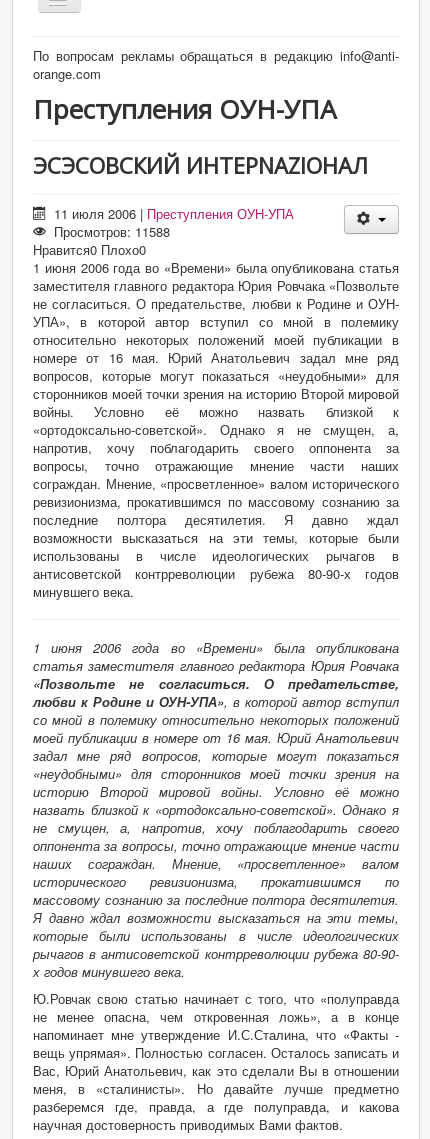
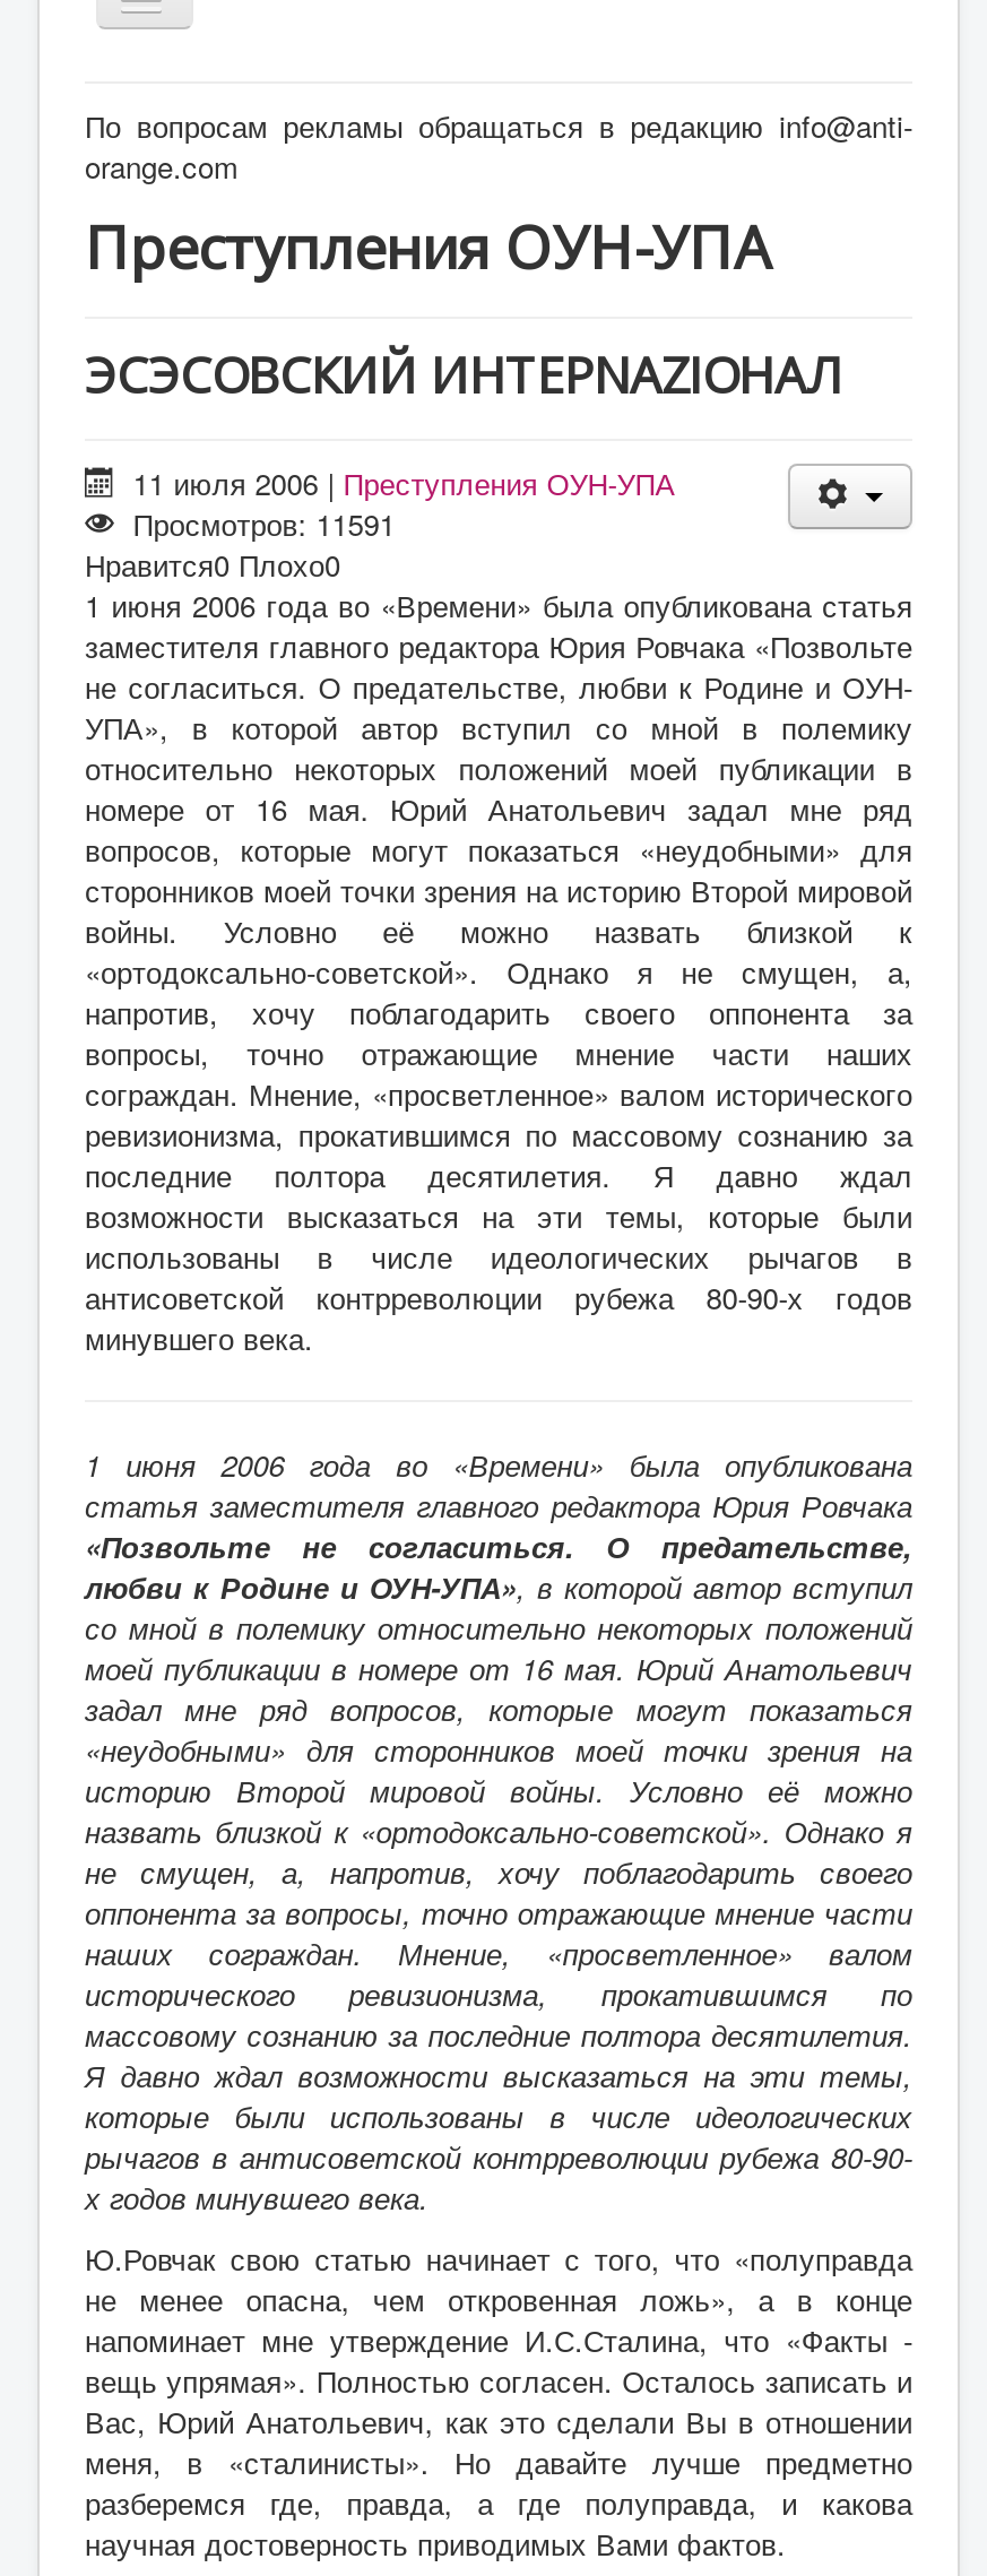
- Просмотров: 11588
+ Просмотров: 11591
